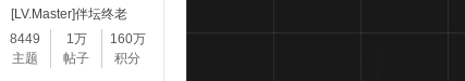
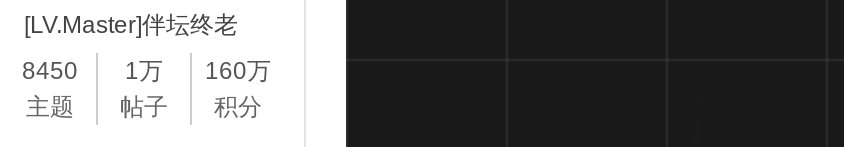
- 8449 1万 160万
+ 8450 1万 160万
